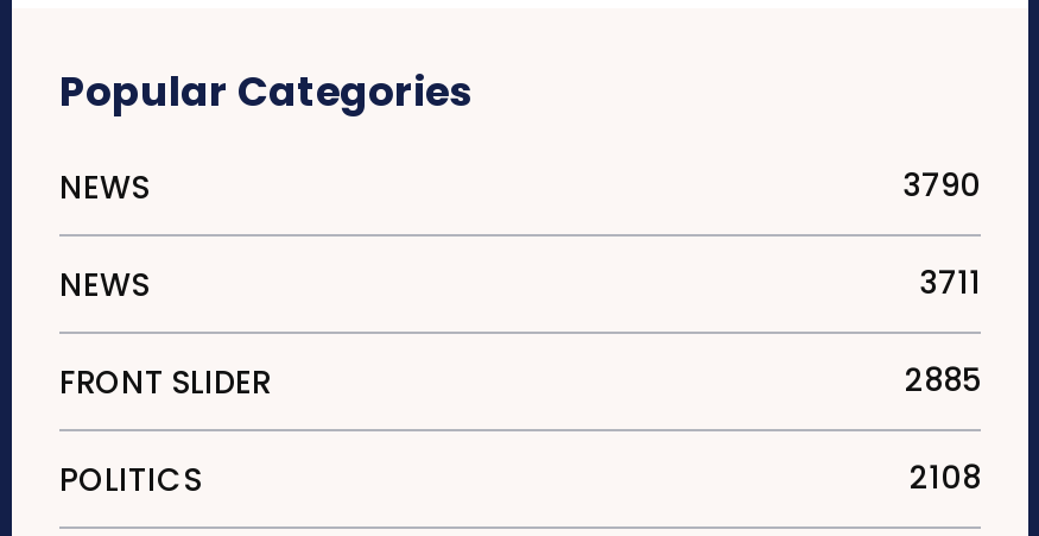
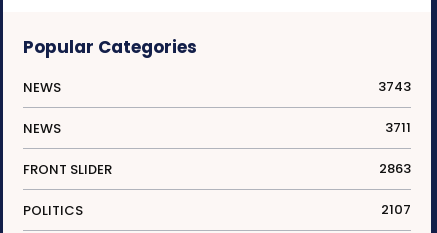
- 3790
+ 3743

- 2885
+ 2863

- 2108
+ 2107
